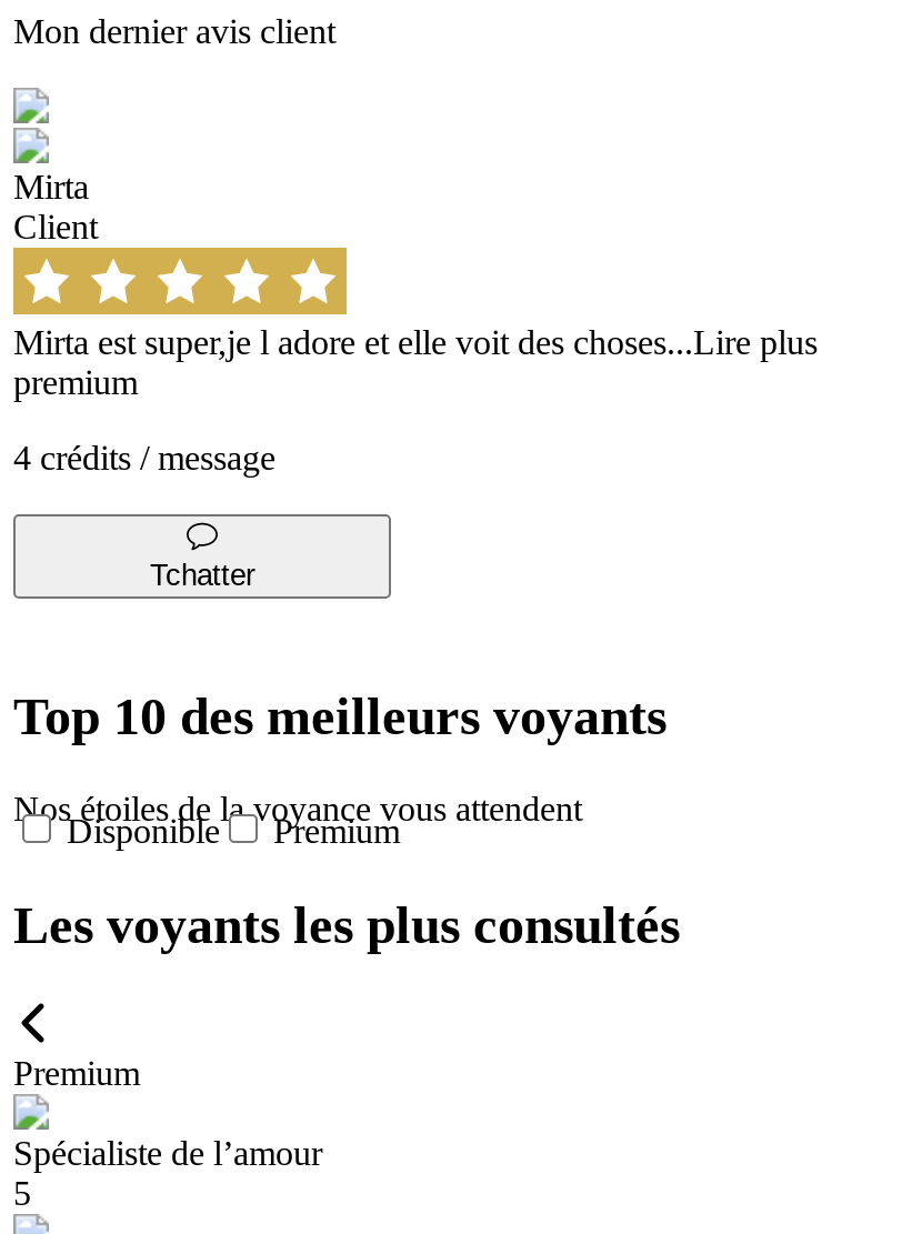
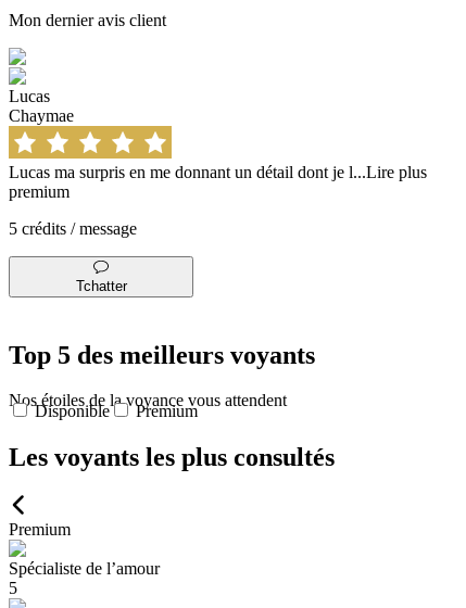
- Mirta
- Client
+ Lucas
+ Chaymae

- Mirta est super,je l adore et elle voit des choses...Lire plus
+ Lucas ma surpris en me donnant un détail dont je l...Lire plus

- 4 crédits / message
+ 5 crédits / message

- Top 10 des meilleurs voyants
+ Top 5 des meilleurs voyants
